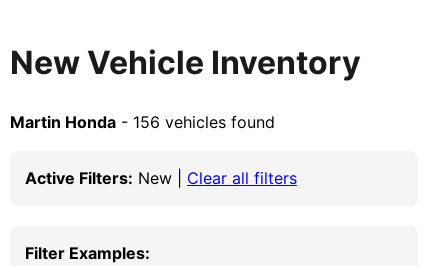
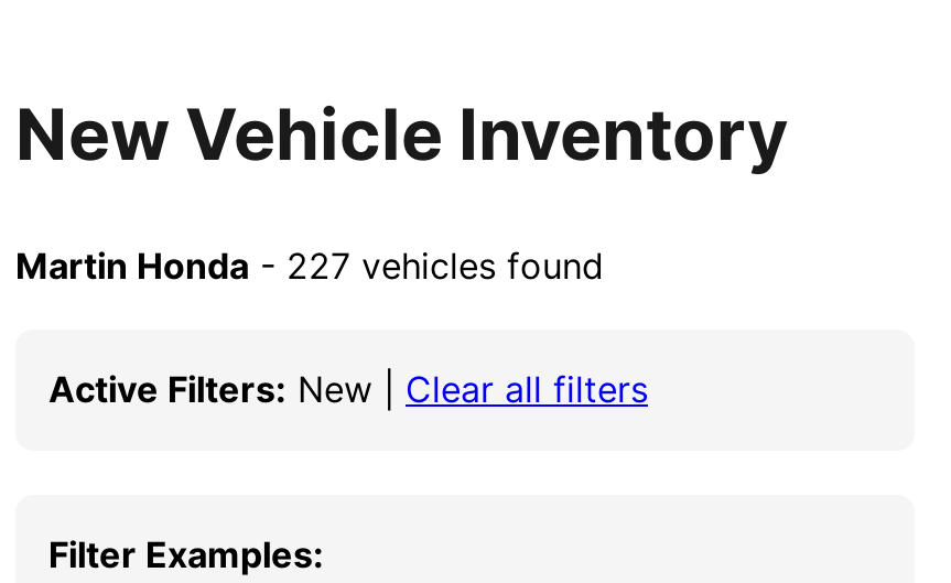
- Martin Honda - 156 vehicles found
+ Martin Honda - 227 vehicles found
